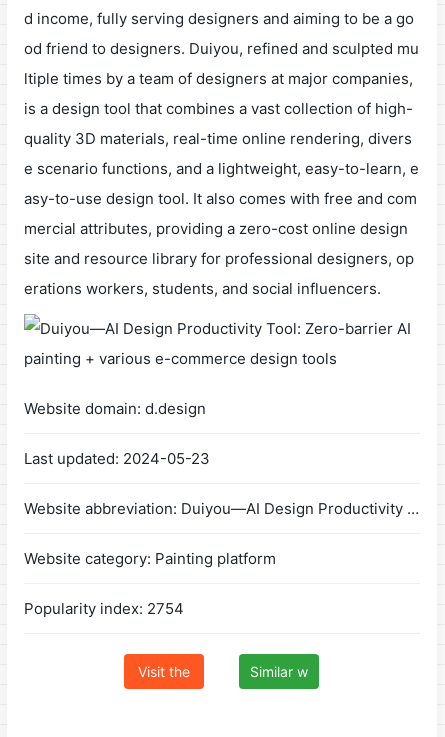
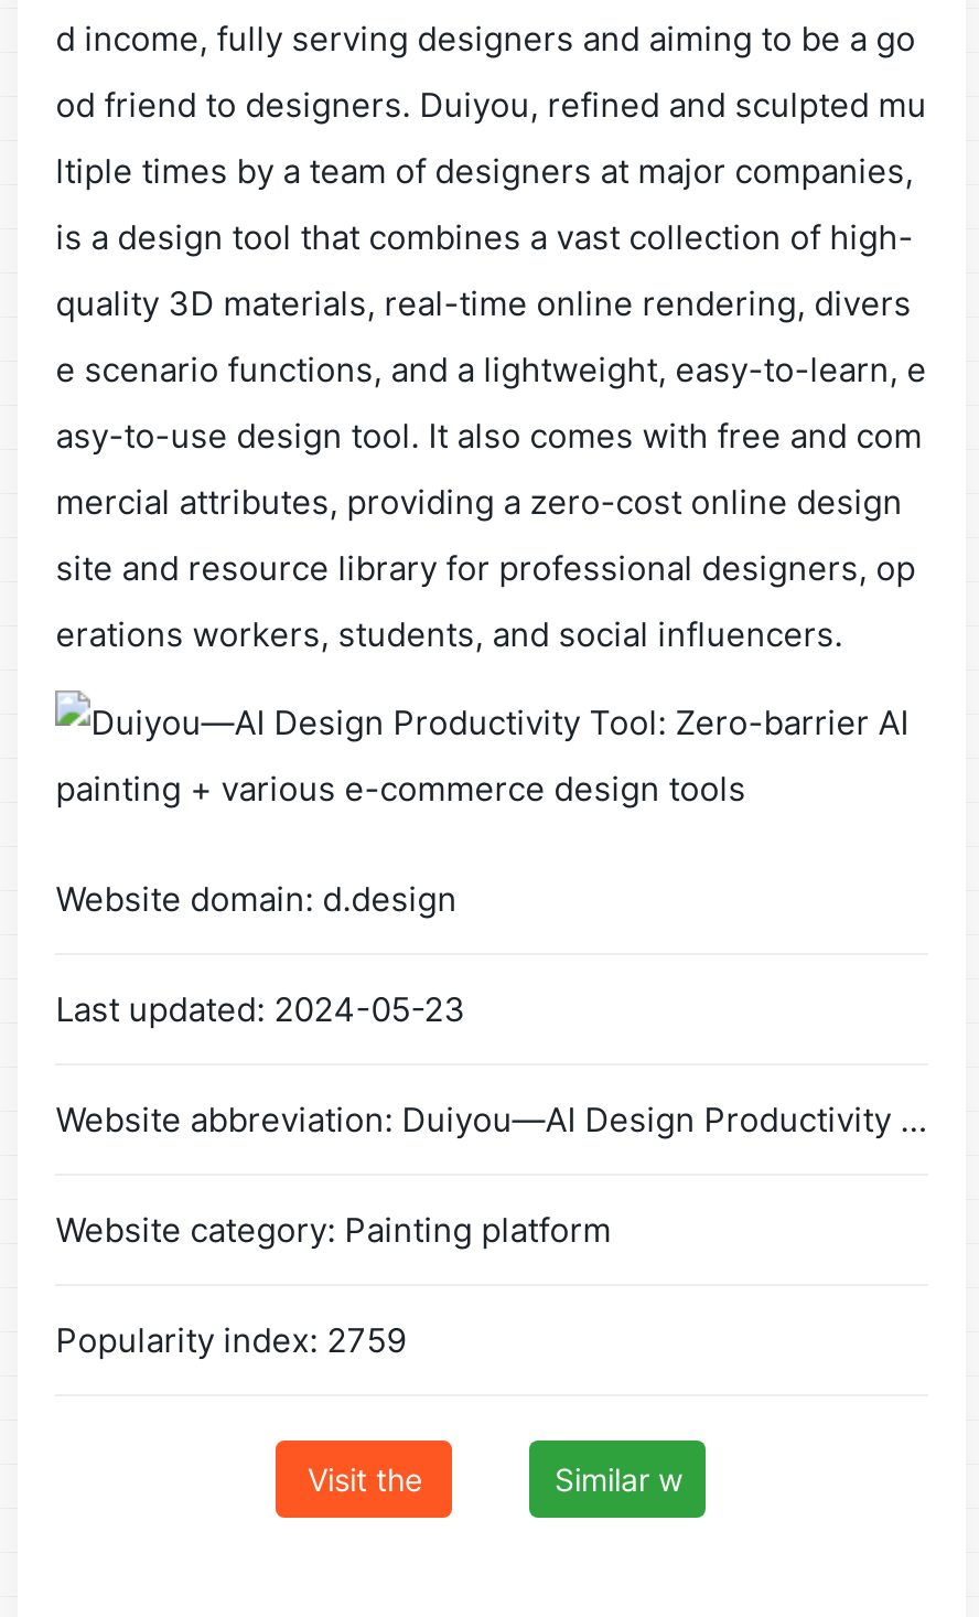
- Popularity index: 2754
+ Popularity index: 2759
